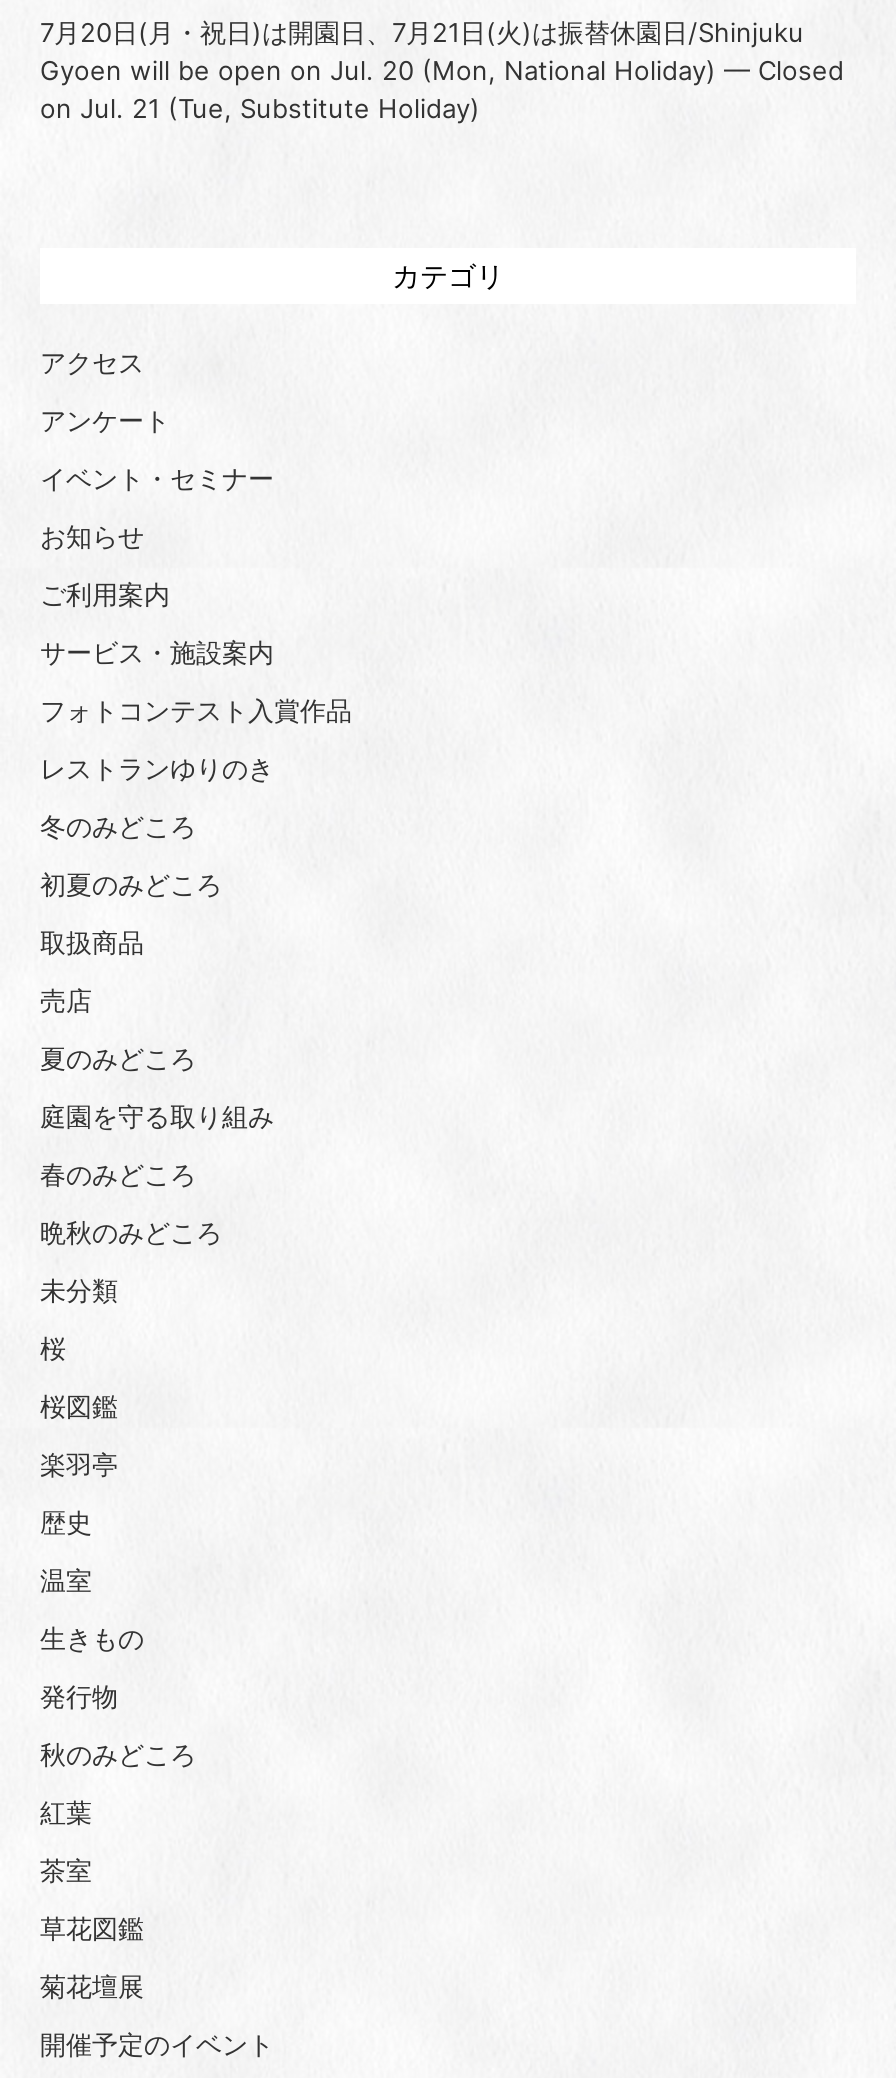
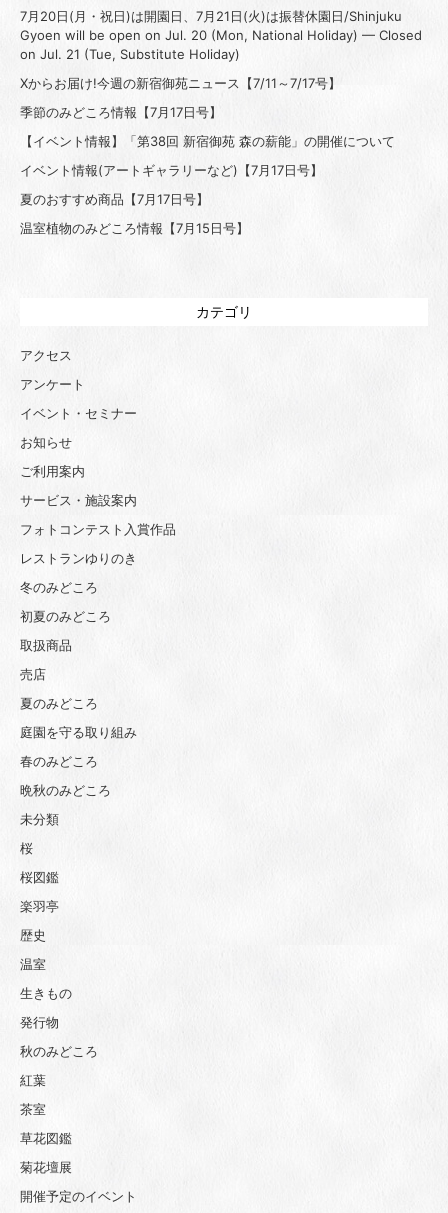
+ Xからお届け!今週の新宿御苑ニュース【7/11～7/17号】
+ 季節のみどころ情報【7月17日号】
+ 【イベント情報】「第38回 新宿御苑 森の薪能」の開催について
+ イベント情報(アートギャラリーなど)【7月17日号】
+ 夏のおすすめ商品【7月17日号】
+ 温室植物のみどころ情報【7月15日号】
